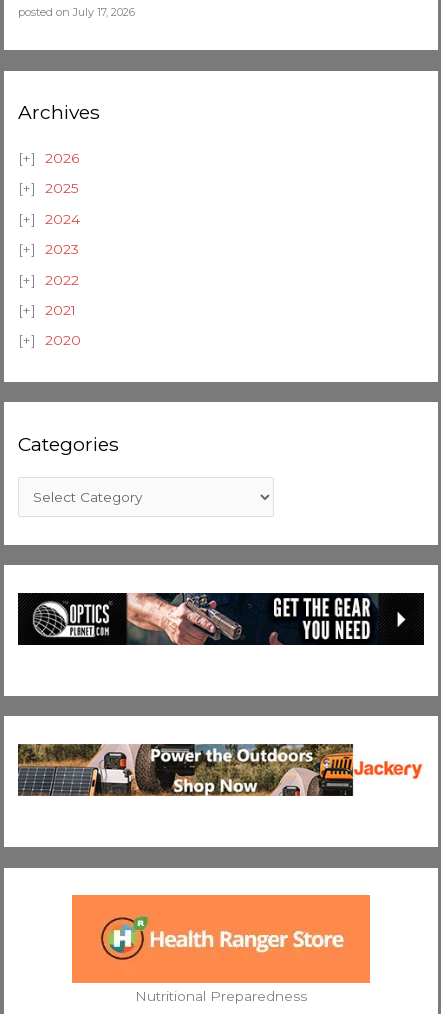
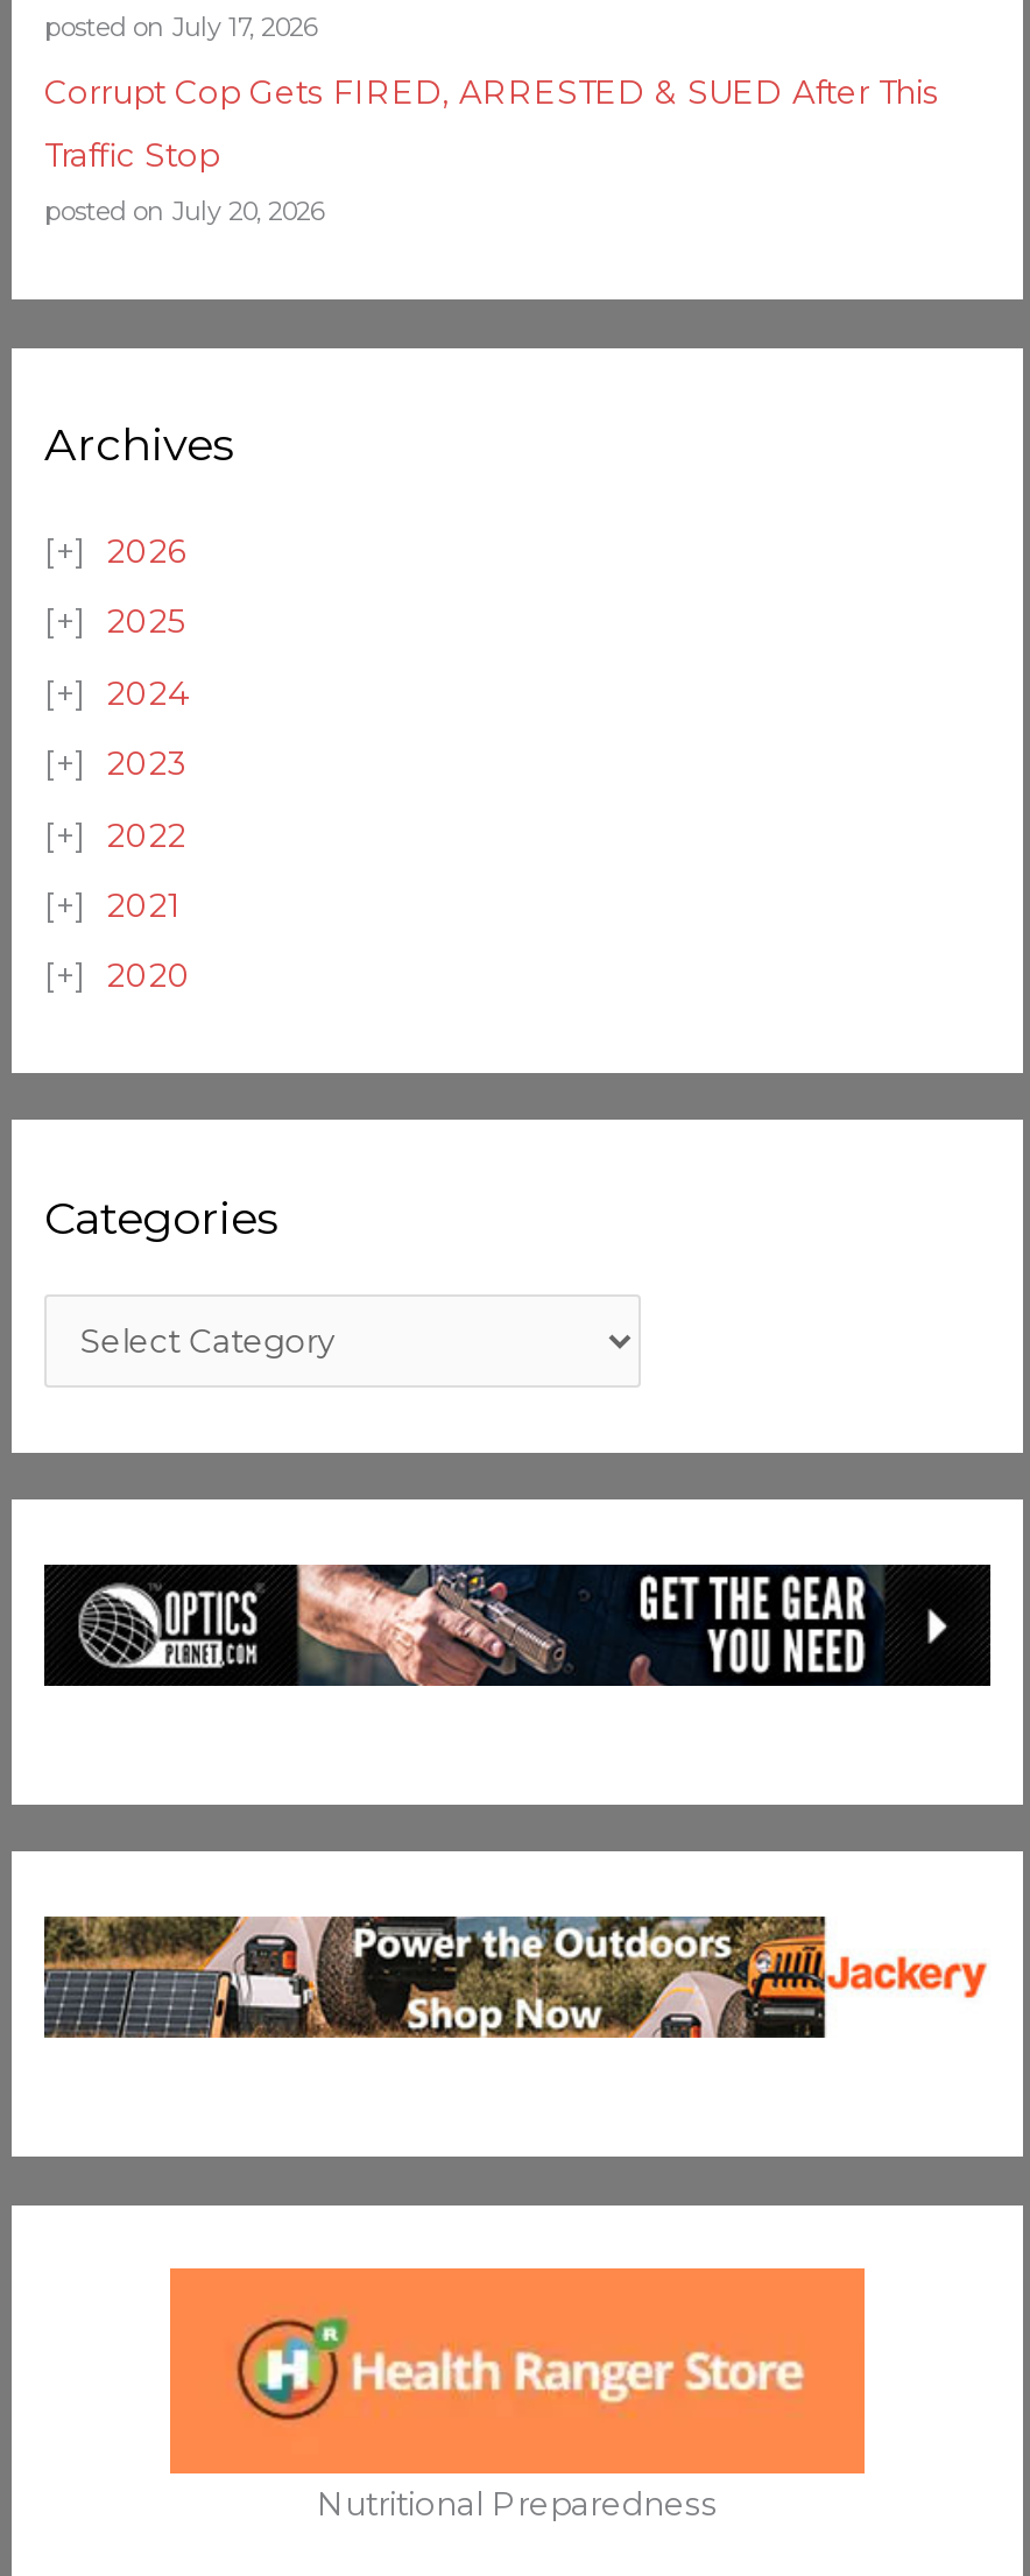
+ Corrupt Cop Gets FIRED, ARRESTED & SUED After This
+ Traffic Stop
+ posted on July 20, 2026
